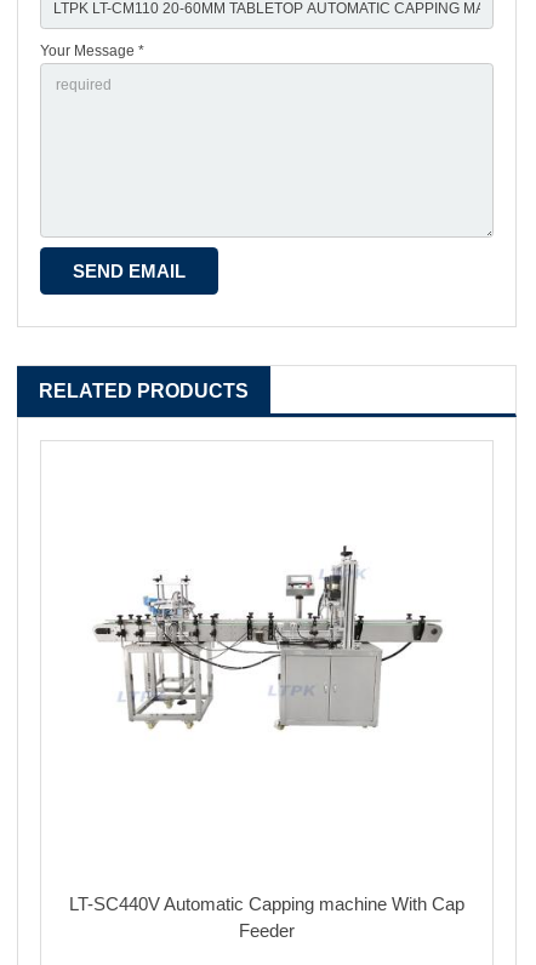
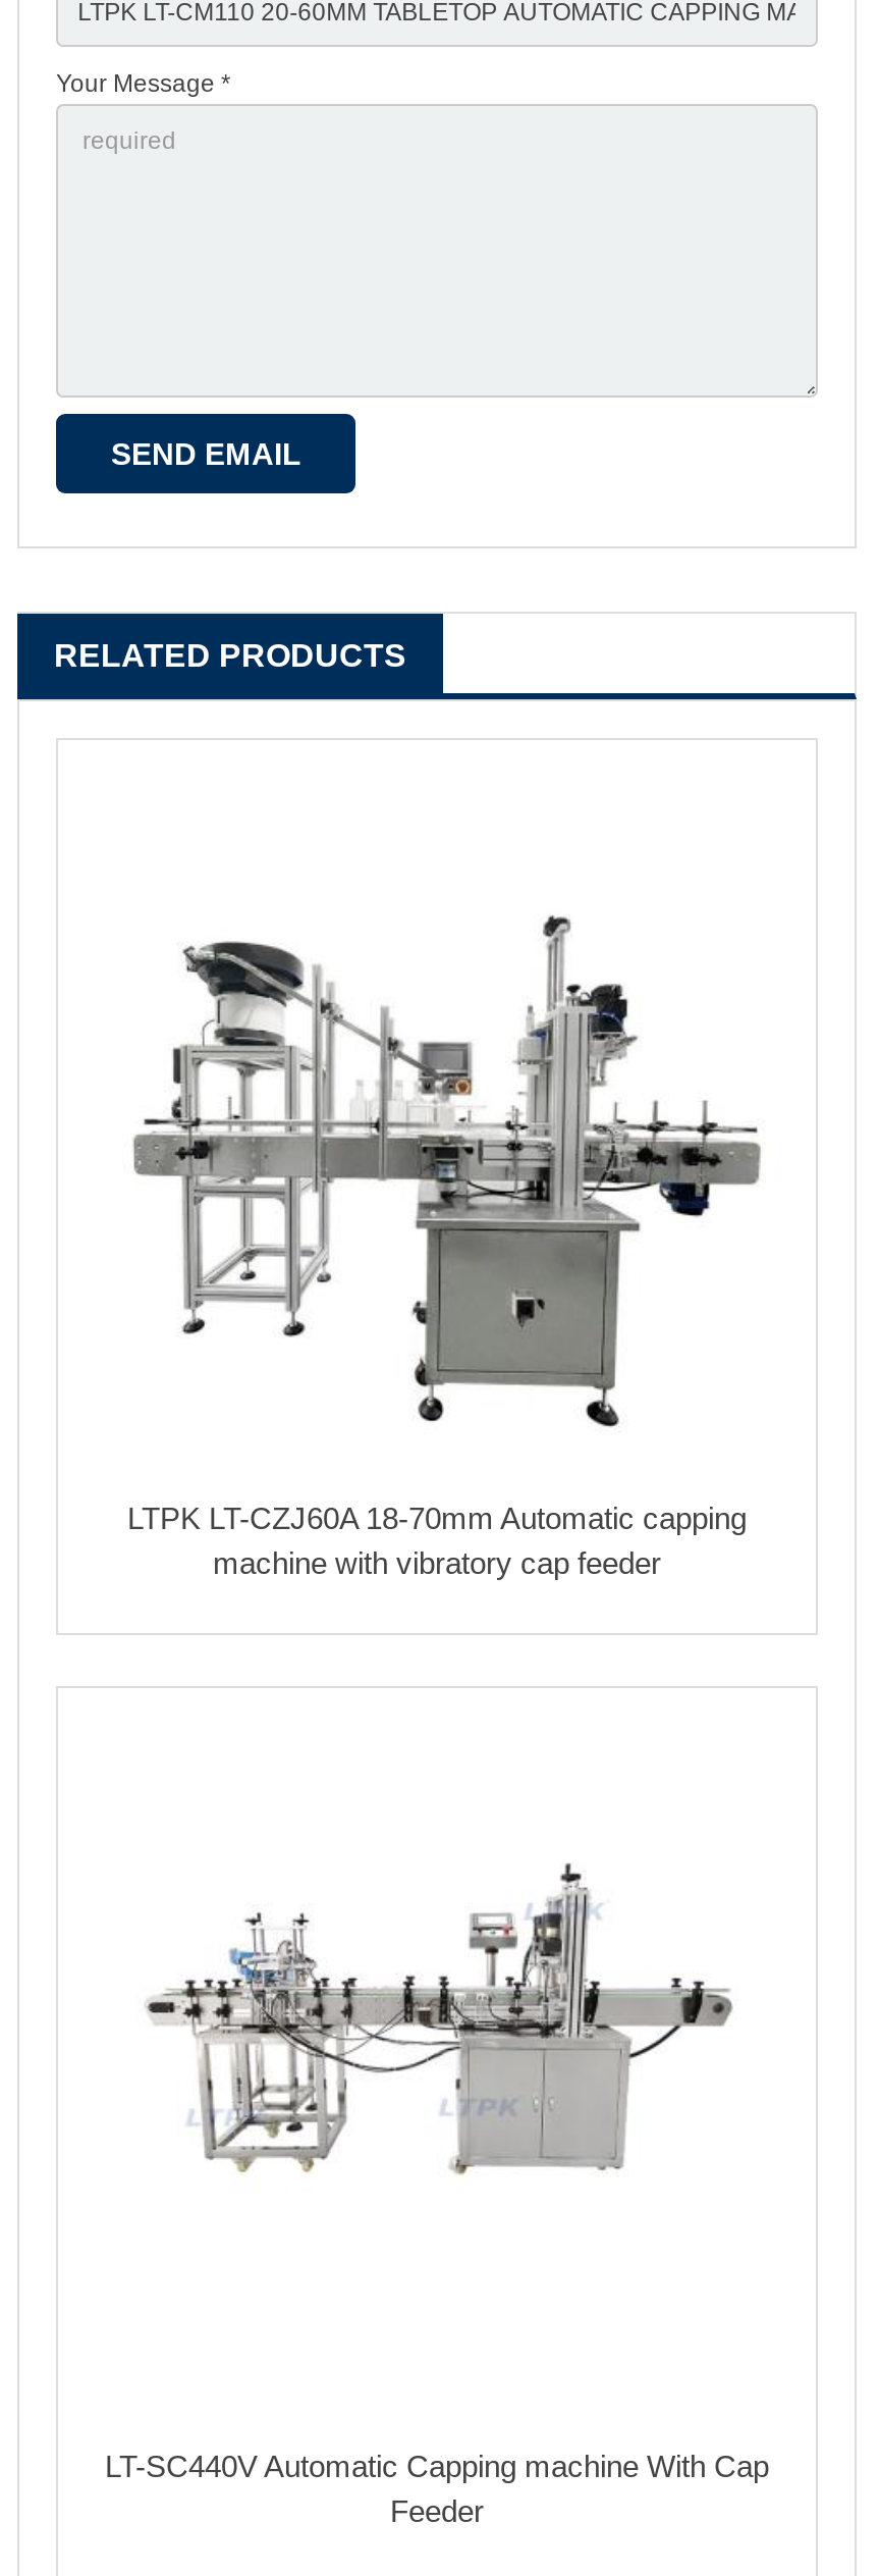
+ [image]
+ LTPK LT-CZJ60A 18-70mm Automatic capping
+ machine with vibratory cap feeder
